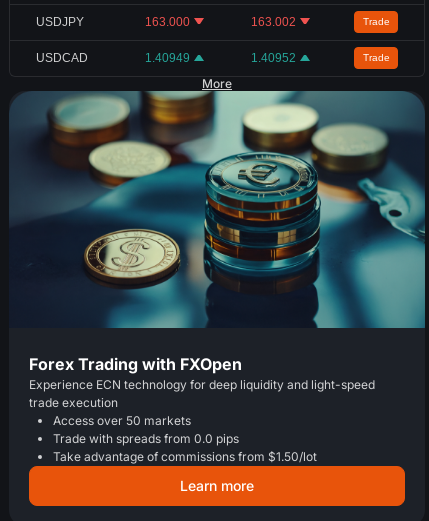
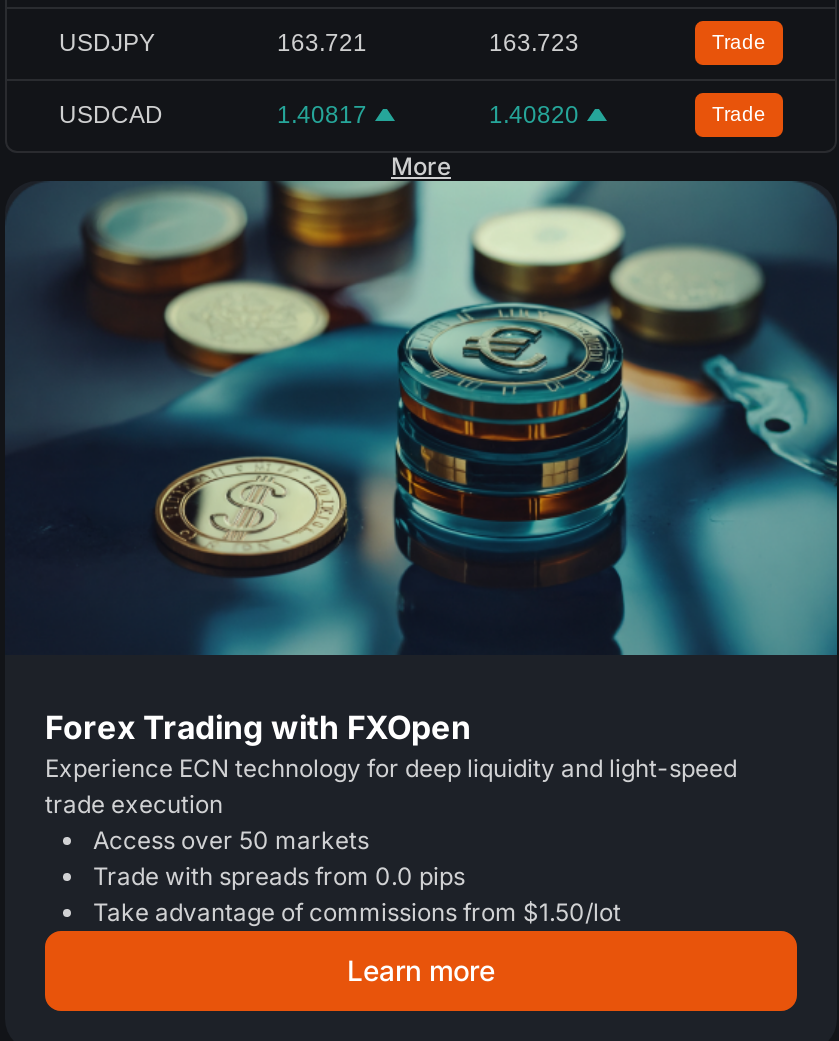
- 163.000
+ 163.721

- 163.002
+ 163.723

- 1.40949
+ 1.40817

- 1.40952
+ 1.40820
